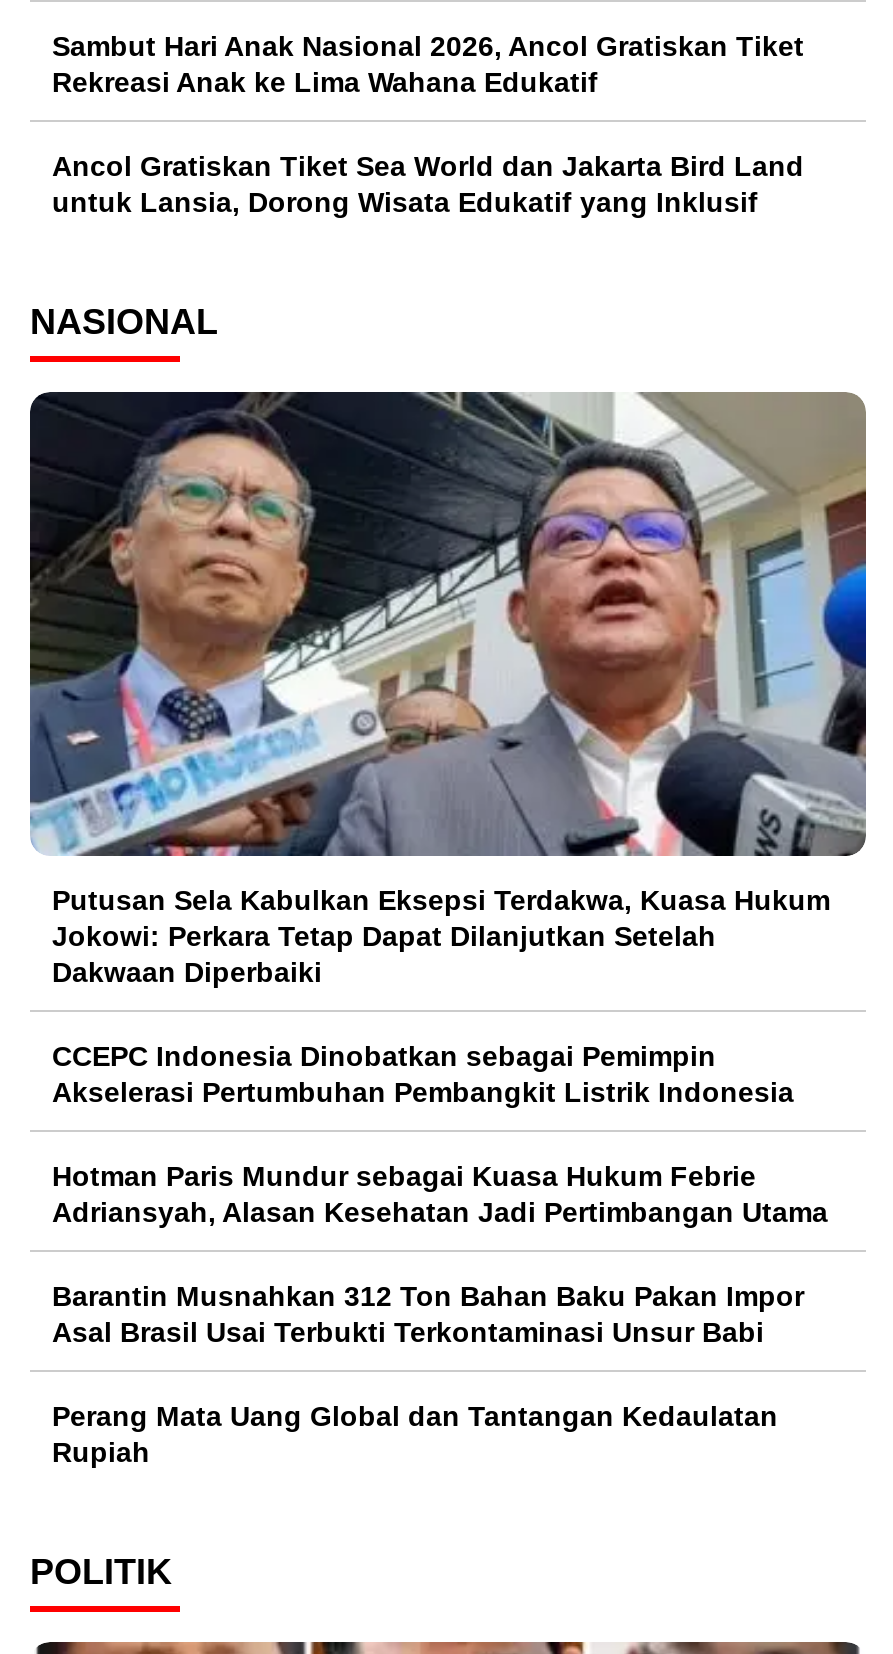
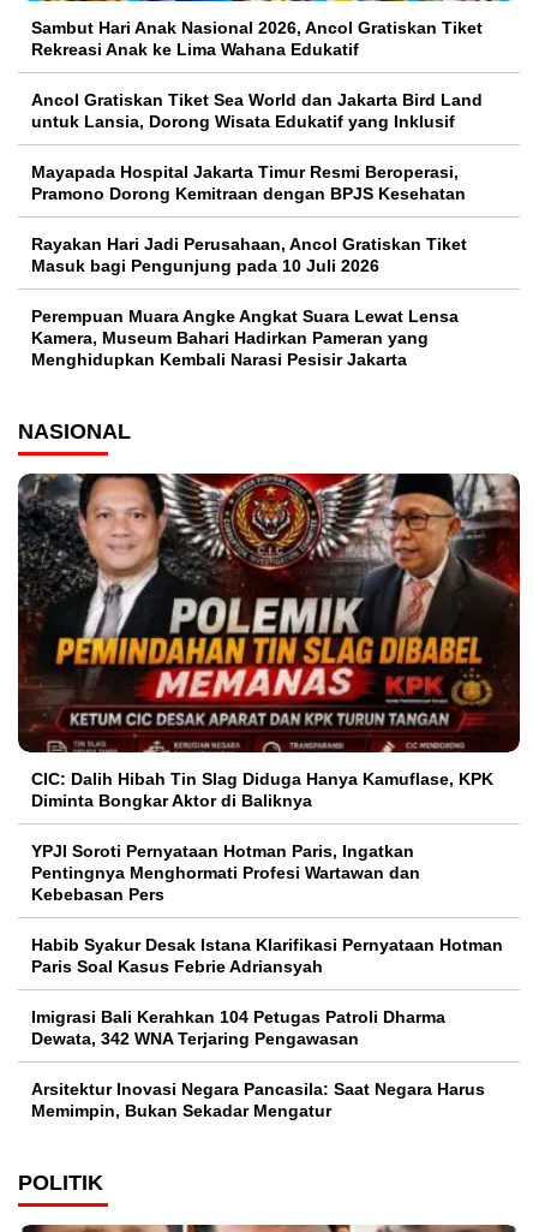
+ Mayapada Hospital Jakarta Timur Resmi Beroperasi,
+ Pramono Dorong Kemitraan dengan BPJS Kesehatan
+ Rayakan Hari Jadi Perusahaan, Ancol Gratiskan Tiket
+ Masuk bagi Pengunjung pada 10 Juli 2026
+ Perempuan Muara Angke Angkat Suara Lewat Lensa
+ Kamera, Museum Bahari Hadirkan Pameran yang
+ Menghidupkan Kembali Narasi Pesisir Jakarta

- [image]
- Putusan Sela Kabulkan Eksepsi Terdakwa, Kuasa Hukum
- Jokowi: Perkara Tetap Dapat Dilanjutkan Setelah
- Dakwaan Diperbaiki
+ [image]
+ CIC: Dalih Hibah Tin Slag Diduga Hanya Kamuflase, KPK
+ Diminta Bongkar Aktor di Baliknya

- CCEPC Indonesia Dinobatkan sebagai Pemimpin
- Akselerasi Pertumbuhan Pembangkit Listrik Indonesia
+ YPJI Soroti Pernyataan Hotman Paris, Ingatkan
+ Pentingnya Menghormati Profesi Wartawan dan
+ Kebebasan Pers

- Hotman Paris Mundur sebagai Kuasa Hukum Febrie
- Adriansyah, Alasan Kesehatan Jadi Pertimbangan Utama
+ Habib Syakur Desak Istana Klarifikasi Pernyataan Hotman
+ Paris Soal Kasus Febrie Adriansyah

- Barantin Musnahkan 312 Ton Bahan Baku Pakan Impor
- Asal Brasil Usai Terbukti Terkontaminasi Unsur Babi
+ Imigrasi Bali Kerahkan 104 Petugas Patroli Dharma
+ Dewata, 342 WNA Terjaring Pengawasan

- Perang Mata Uang Global dan Tantangan Kedaulatan
- Rupiah
+ Arsitektur Inovasi Negara Pancasila: Saat Negara Harus
+ Memimpin, Bukan Sekadar Mengatur
